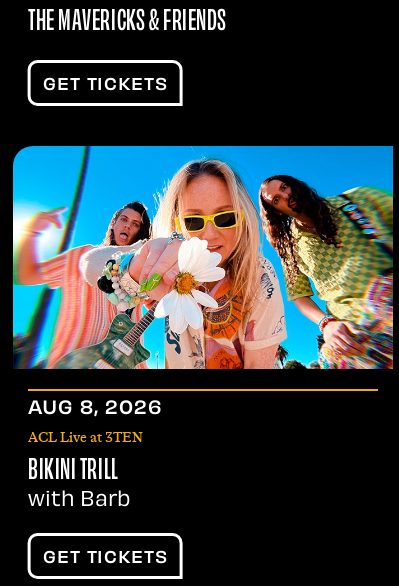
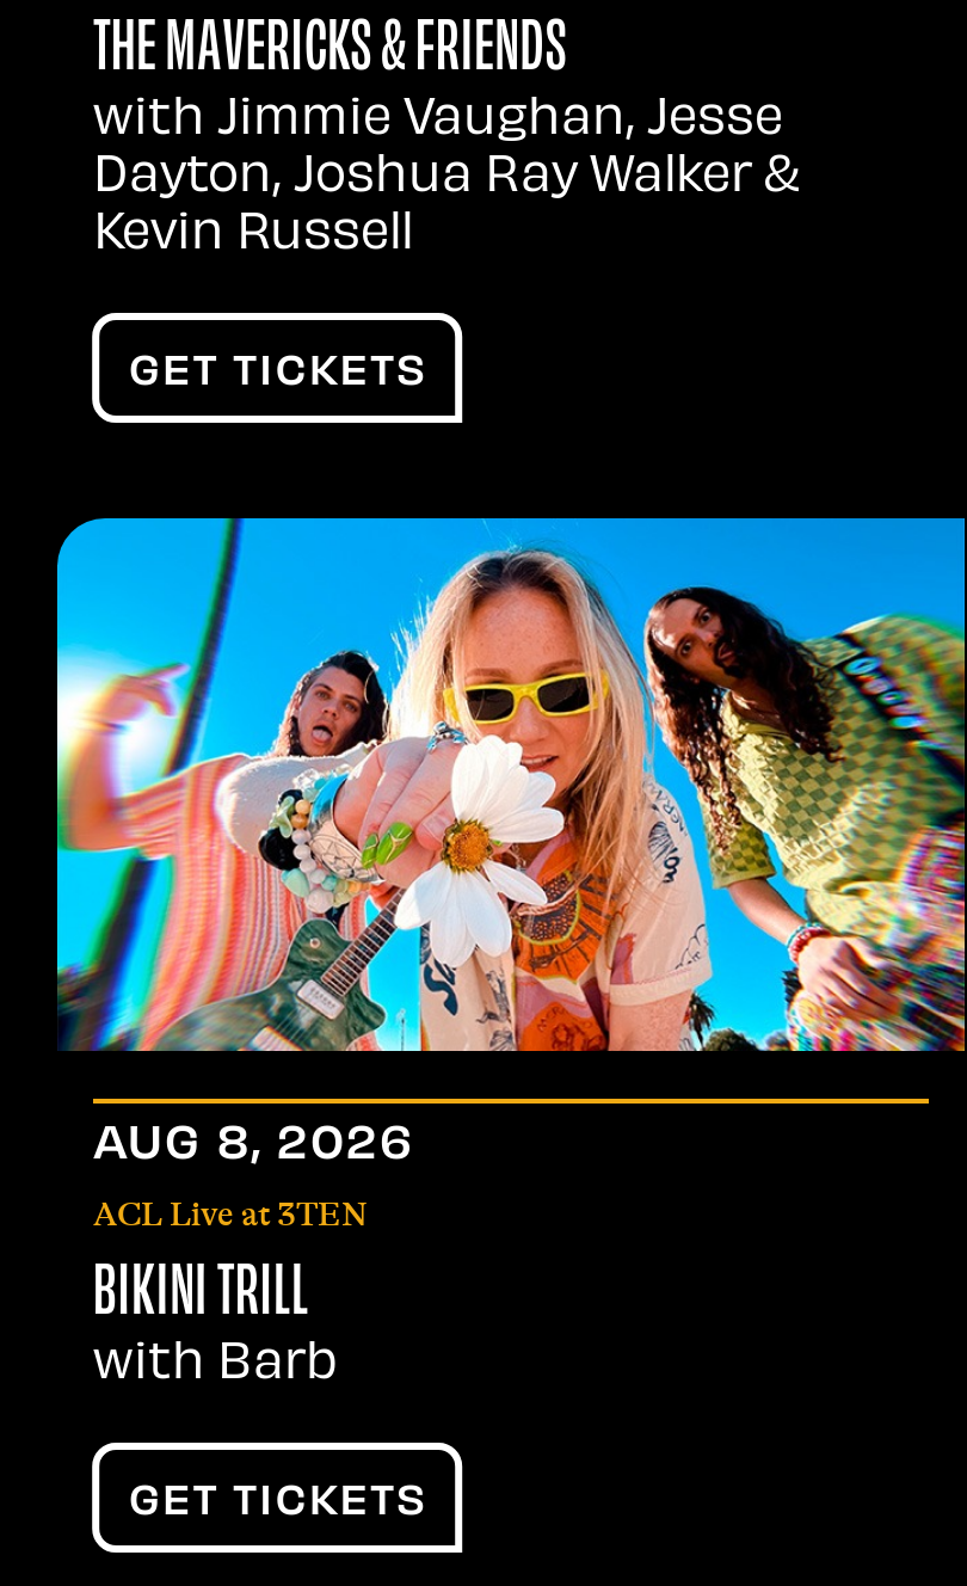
+ with Jimmie Vaughan, Jesse
+ Dayton, Joshua Ray Walker &
+ Kevin Russell
